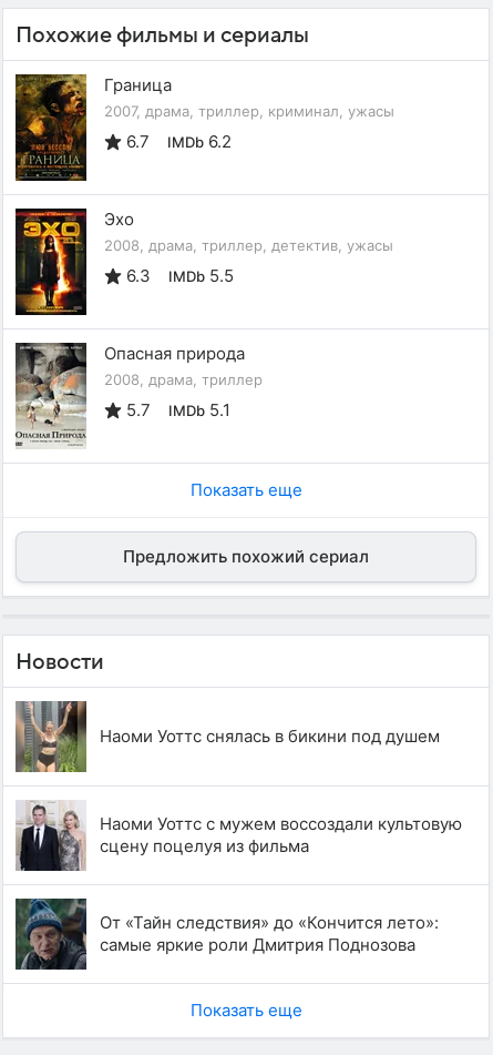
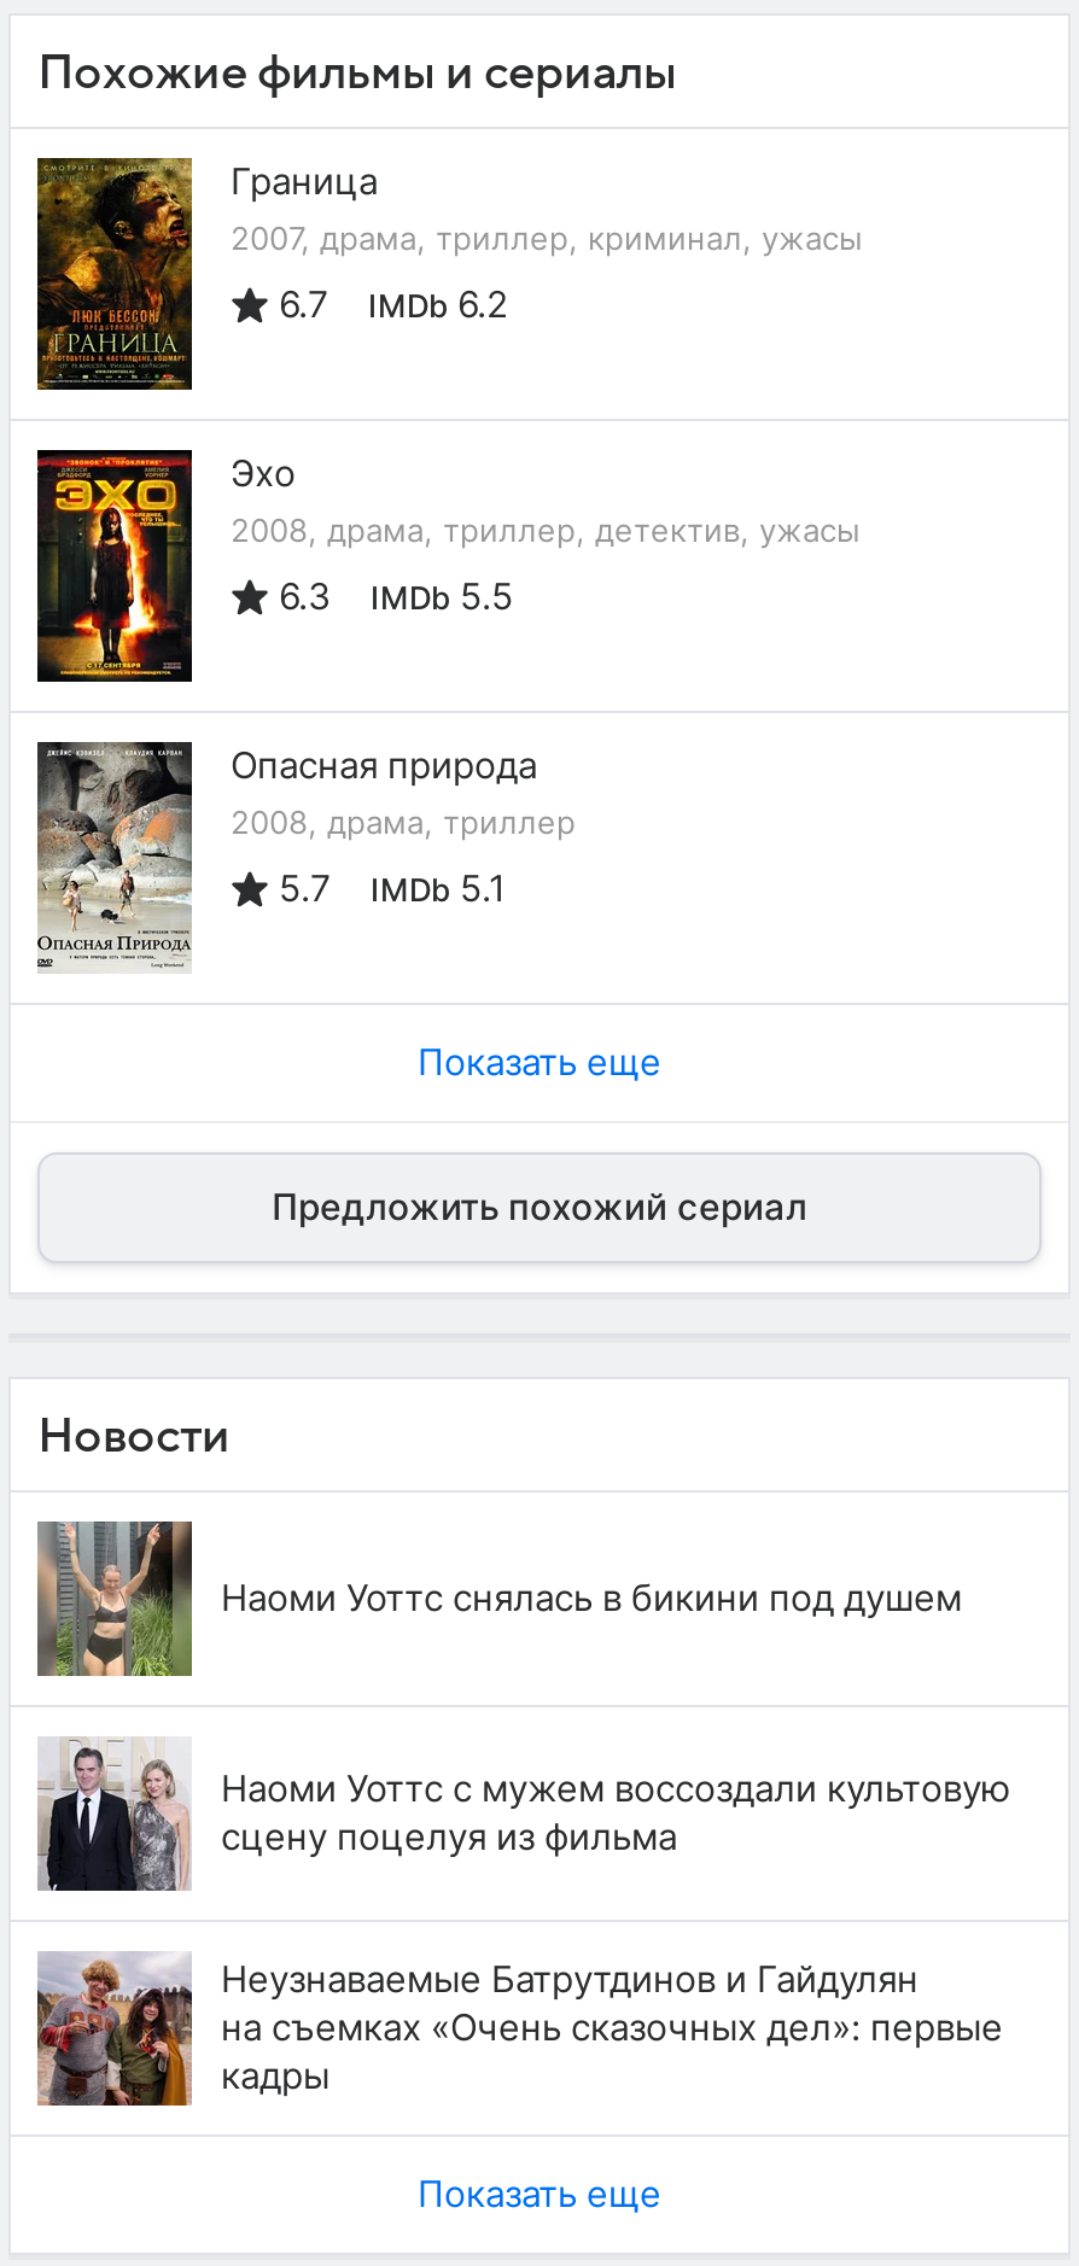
- [image]
- От «Тайн следствия» до «Кончится лето»:
- самые яркие роли Дмитрия Поднозова
+ [image]
+ Неузнаваемые Батрутдинов и Гайдулян
+ на съемках «Очень сказочных дел»: первые
+ кадры
